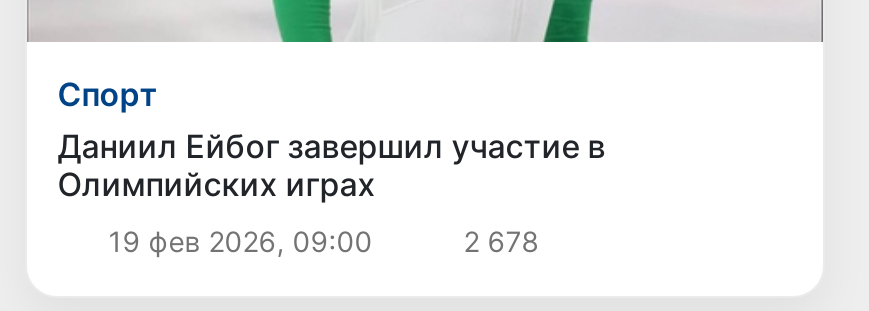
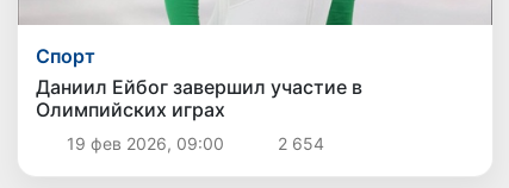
- 2 678
+ 2 654
